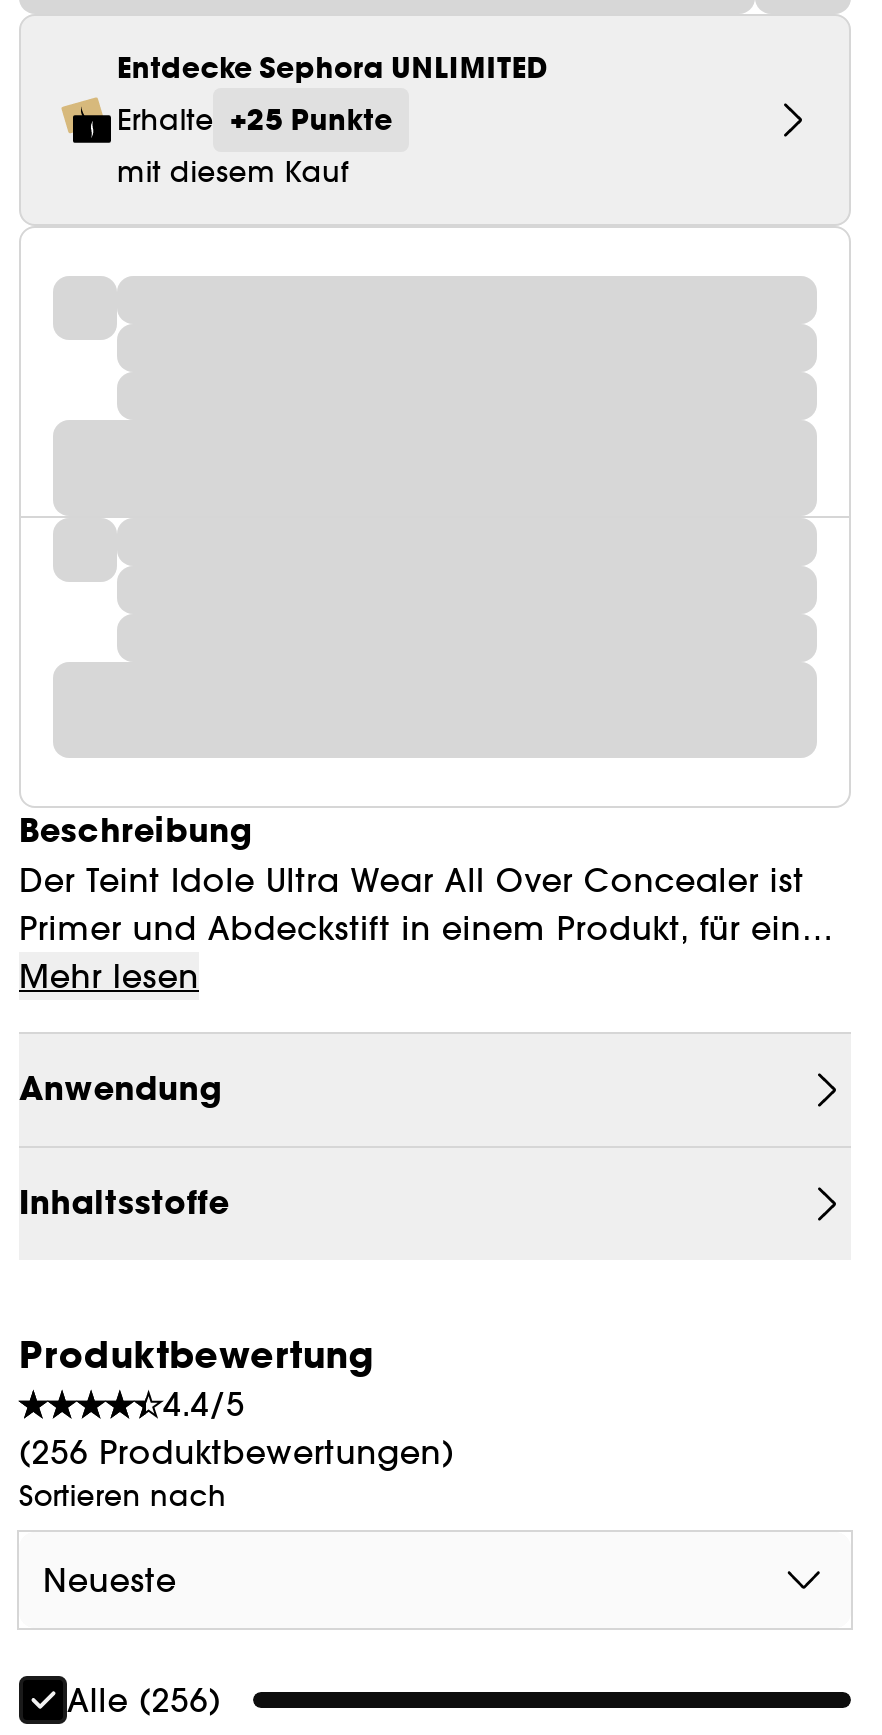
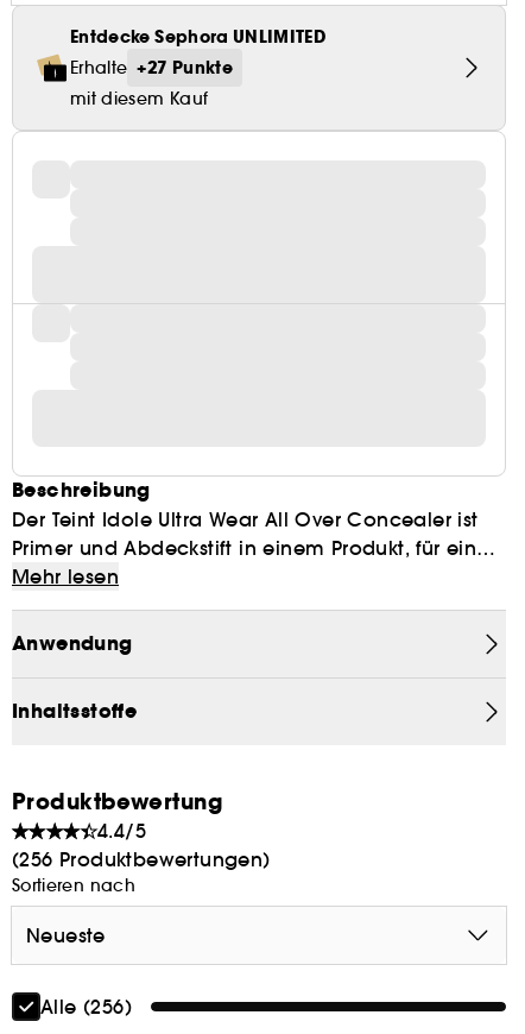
- Erhalte +25 Punkte
+ Erhalte +27 Punkte
